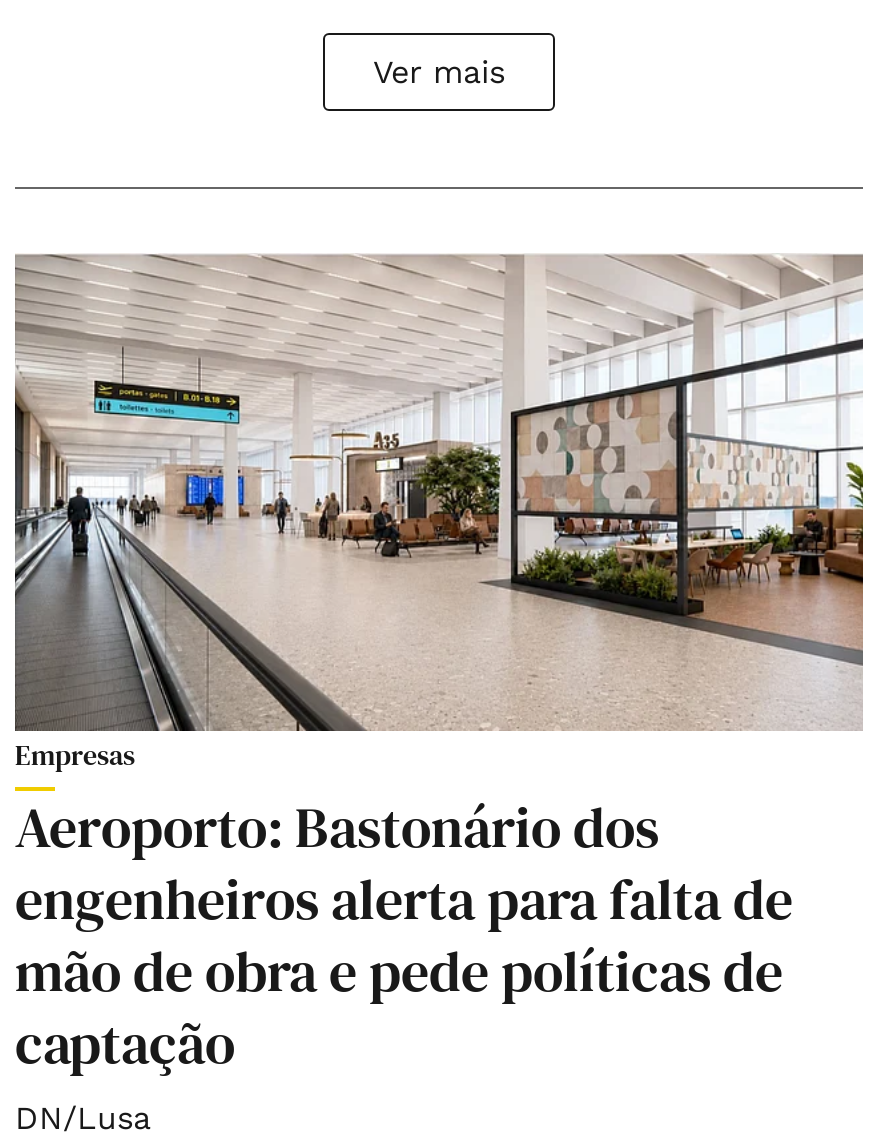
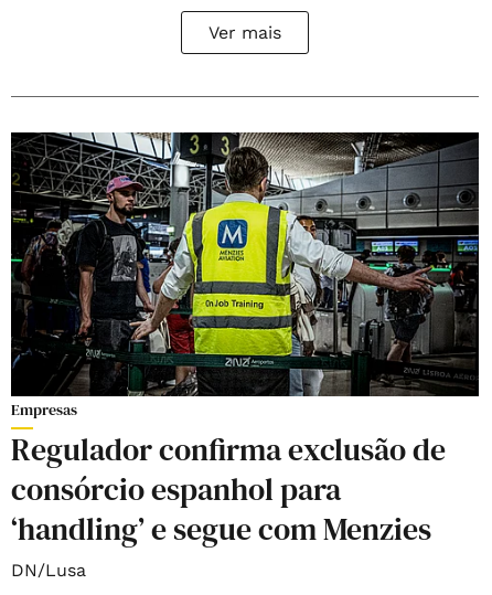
- [image]
- Aeroporto: Bastonário dos
- engenheiros alerta para falta de
- mão de obra e pede políticas de
- captação
+ [image]
+ Regulador confirma exclusão de
+ consórcio espanhol para
+ ‘handling’ e segue com Menzies
